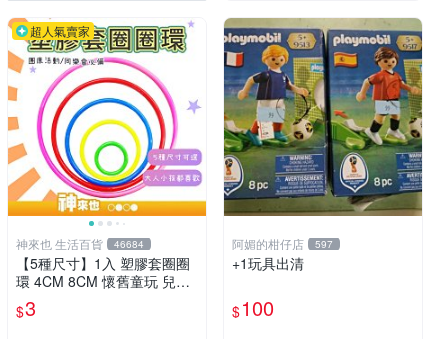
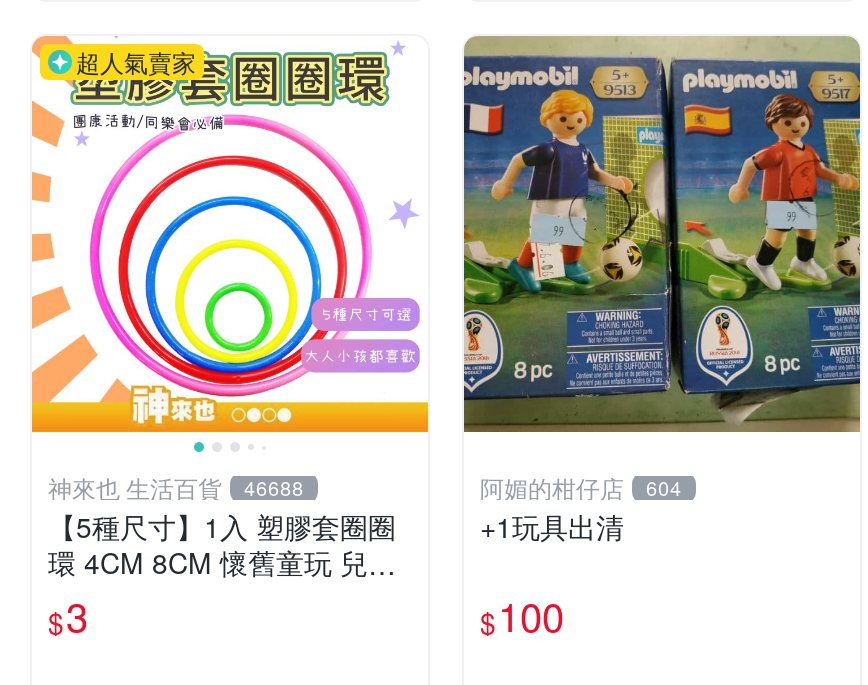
- 神來也 生活百貨 46684
+ 神來也 生活百貨 46688

- 阿媚的柑仔店 597
+ 阿媚的柑仔店 604
